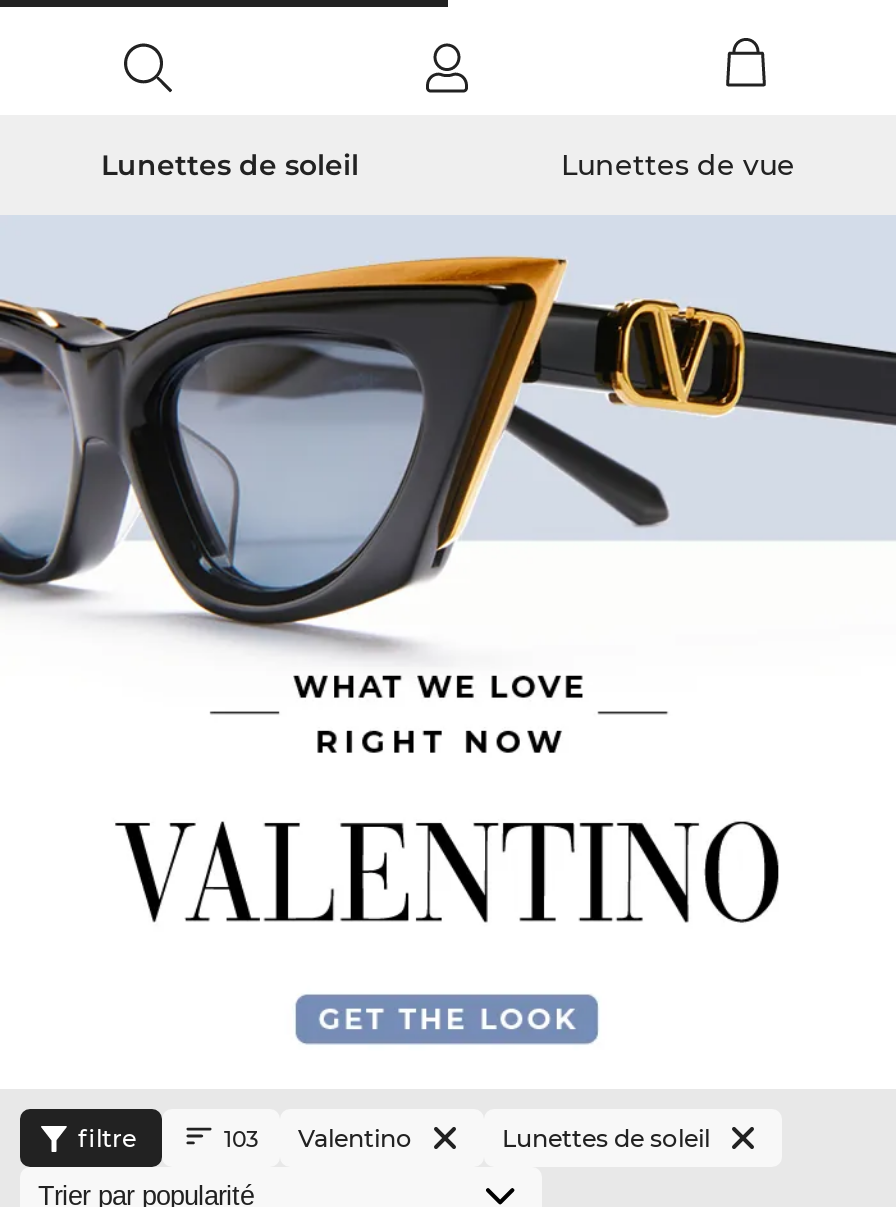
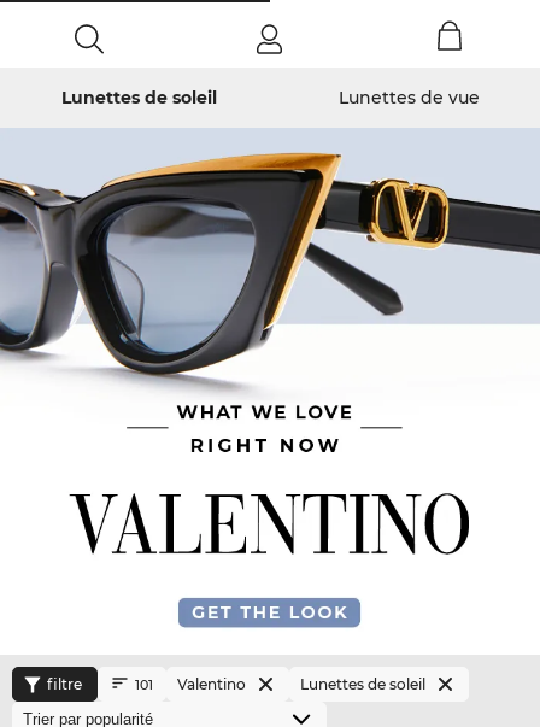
- 103 Valentino
+ 101 Valentino
